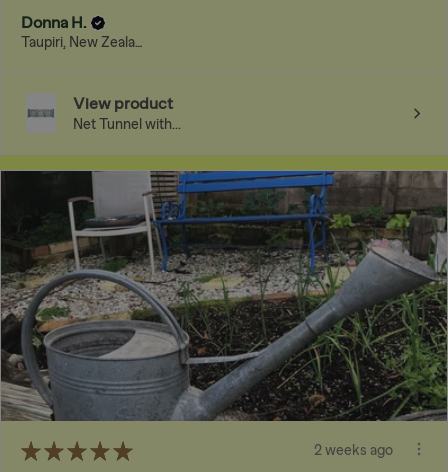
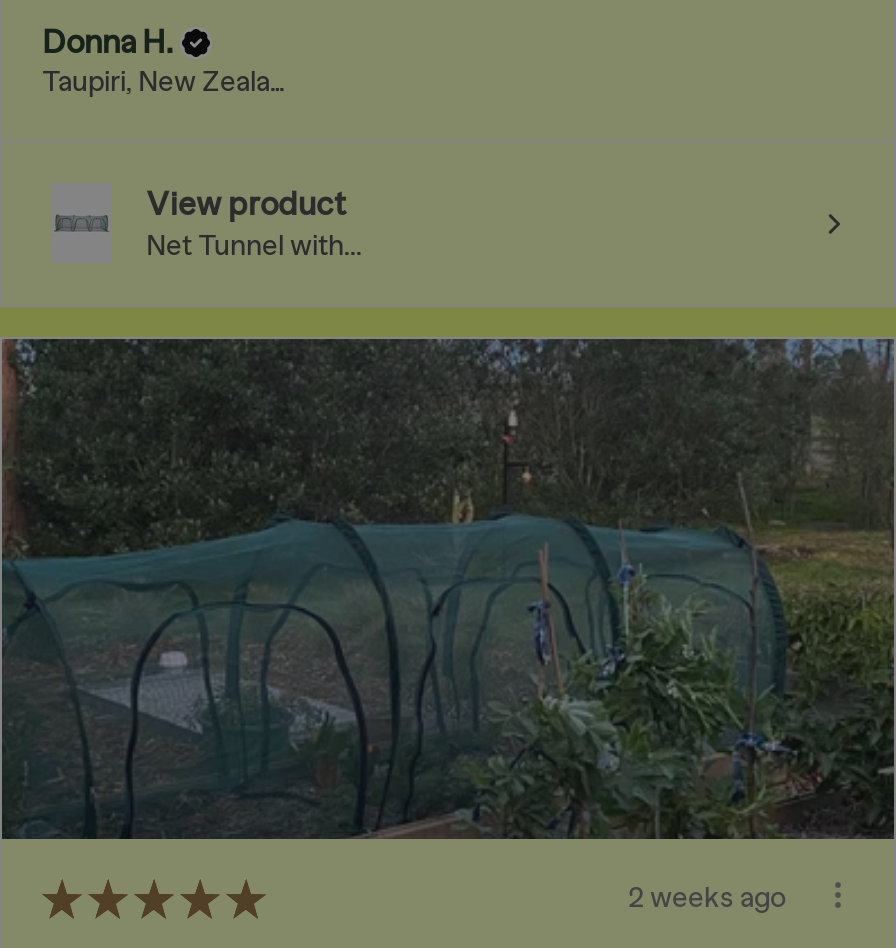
- [image]
+ [image]
